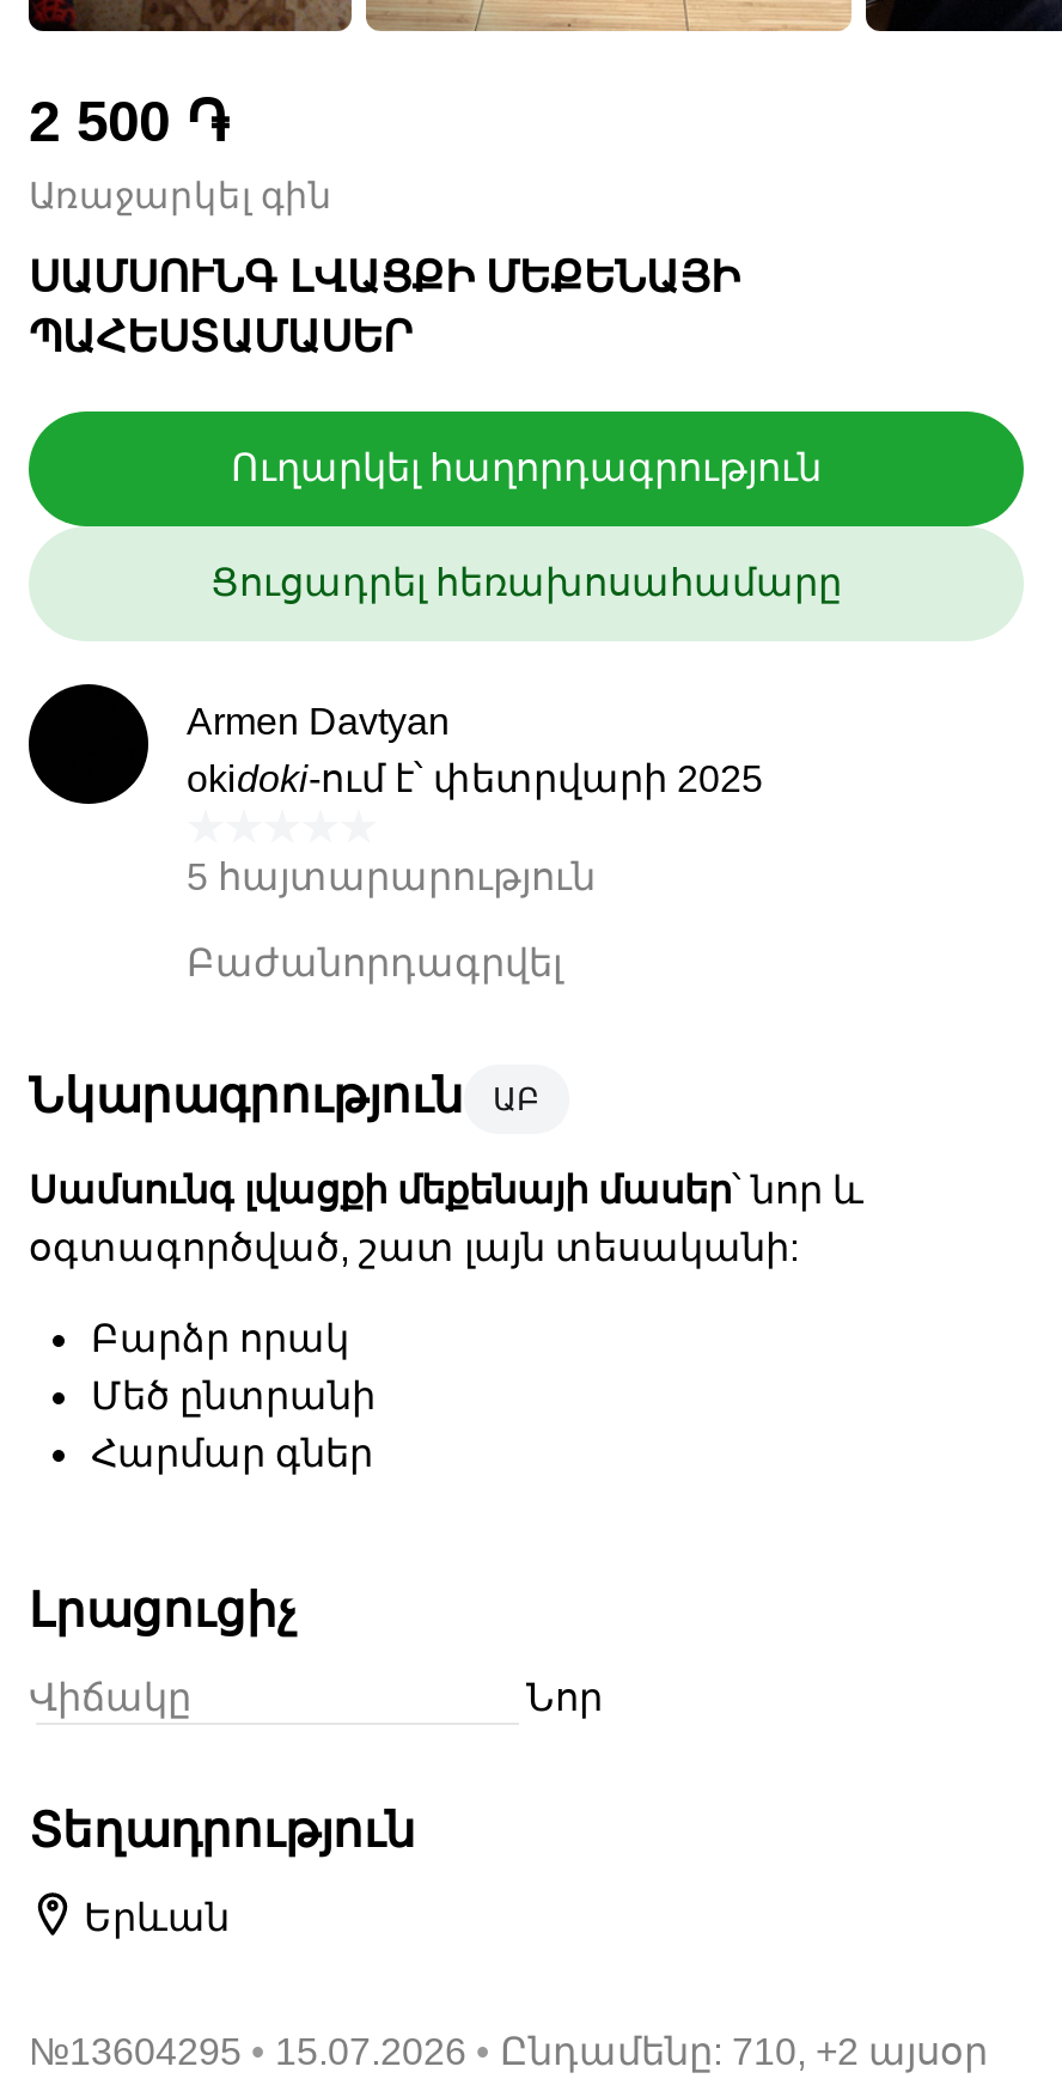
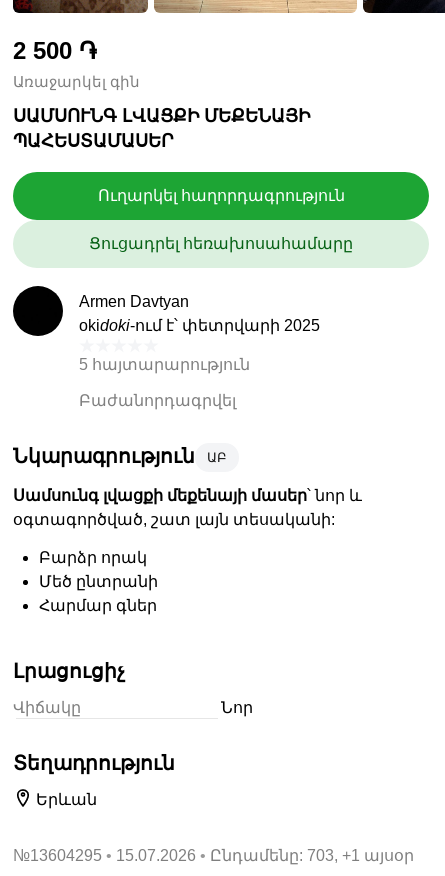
- Ընդամենը: 710, +2 այսօր
+ Ընդամենը: 703, +1 այսօր
